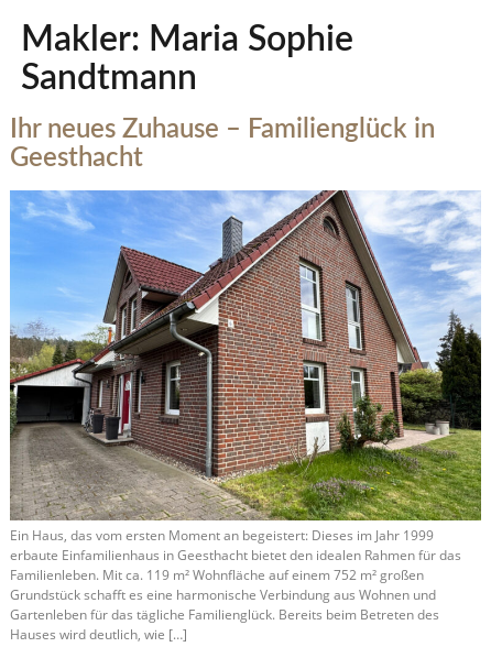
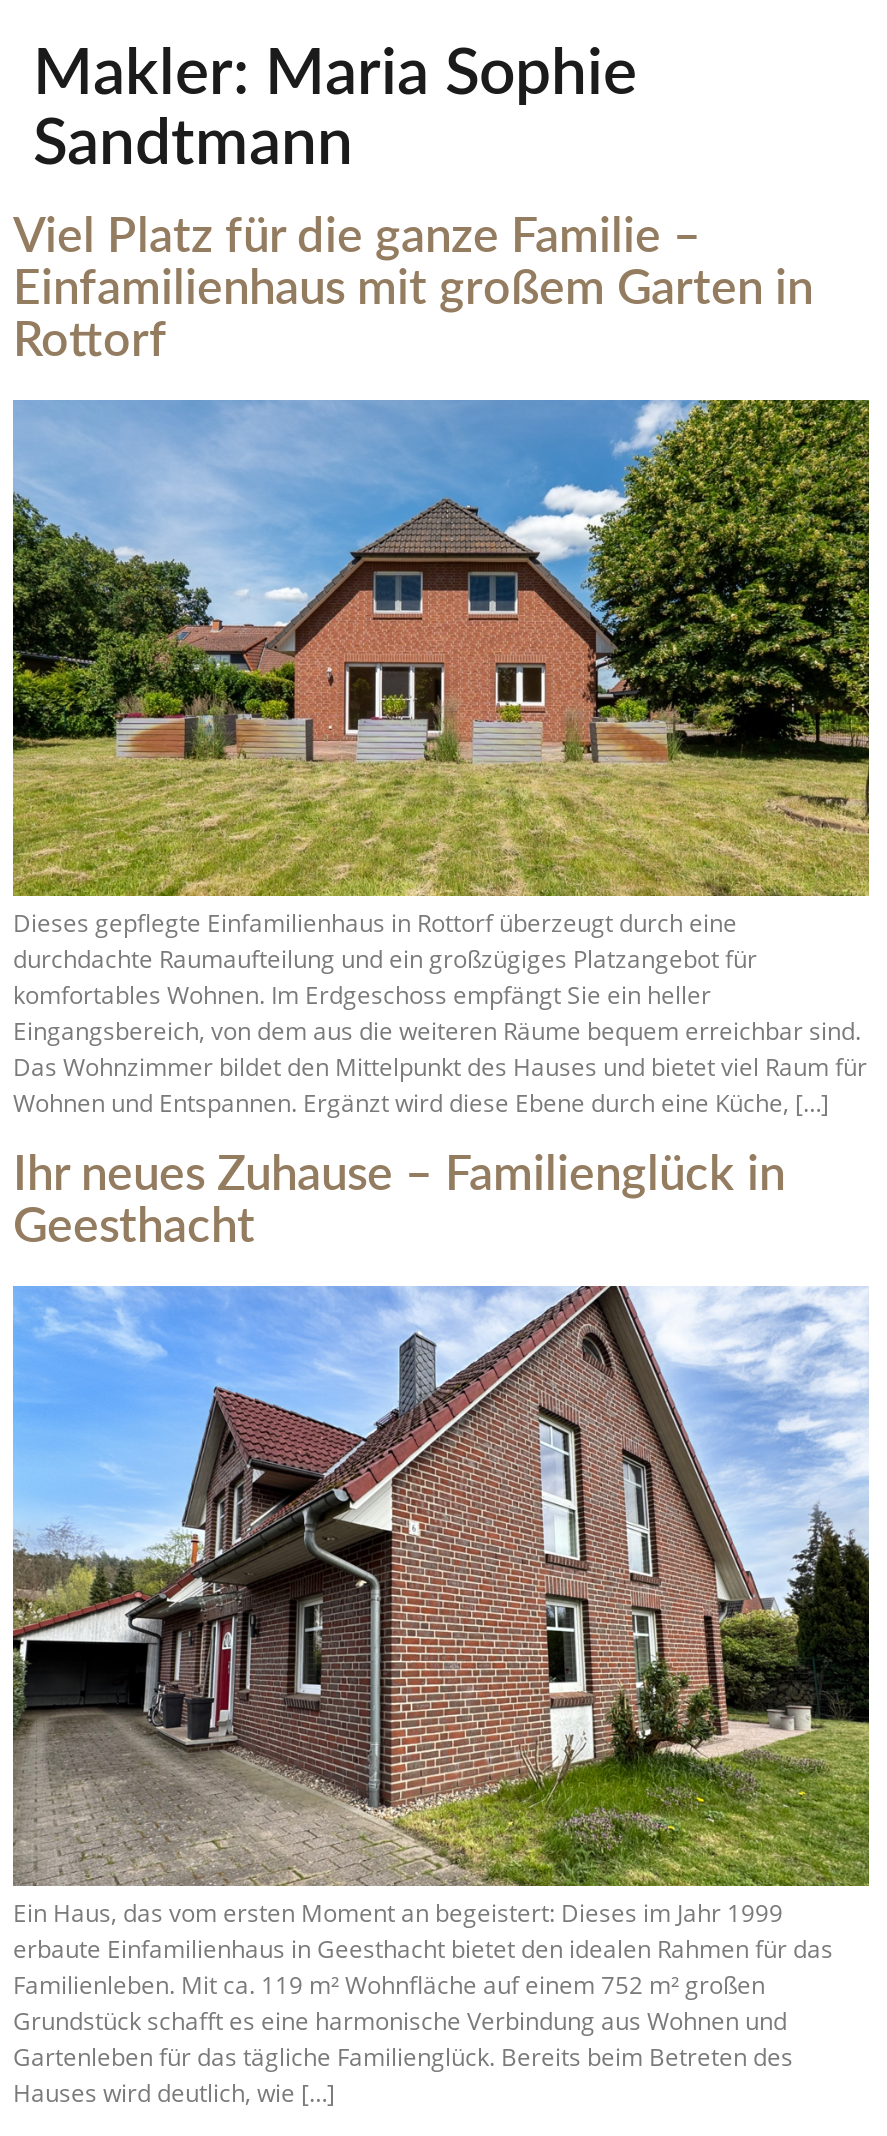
+ [image]
+ Dieses gepflegte Einfamilienhaus in Rottorf überzeugt durch eine
+ durchdachte Raumaufteilung und ein großzügiges Platzangebot für
+ komfortables Wohnen. Im Erdgeschoss empfängt Sie ein heller
+ Eingangsbereich, von dem aus die weiteren Räume bequem erreichbar sind.
+ Das Wohnzimmer bildet den Mittelpunkt des Hauses und bietet viel Raum für
+ Wohnen und Entspannen. Ergänzt wird diese Ebene durch eine Küche, […]

+ Viel Platz für die ganze Familie –
+ Einfamilienhaus mit großem Garten in
+ Rottorf
